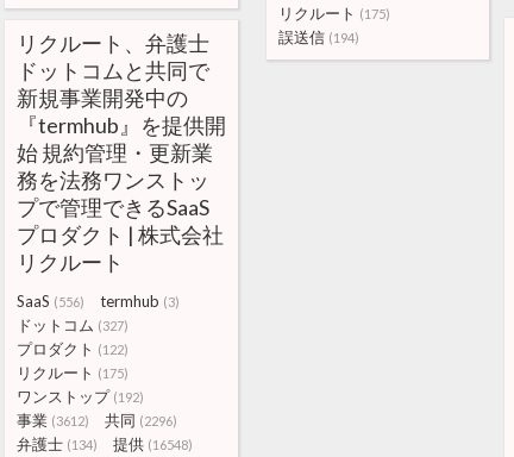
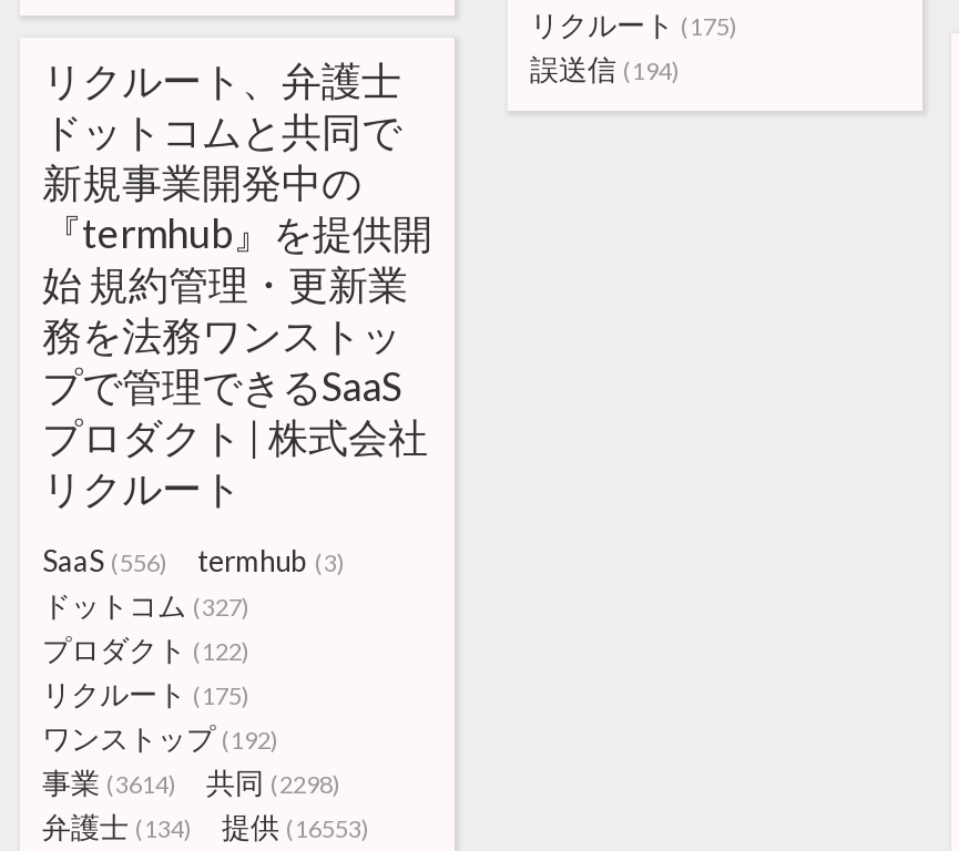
- 事業 (3612)
+ 事業 (3614)

- 共同 (2296)
+ 共同 (2298)

- 弁護士 (134) 提供 (16548)
+ 弁護士 (134) 提供 (16553)
